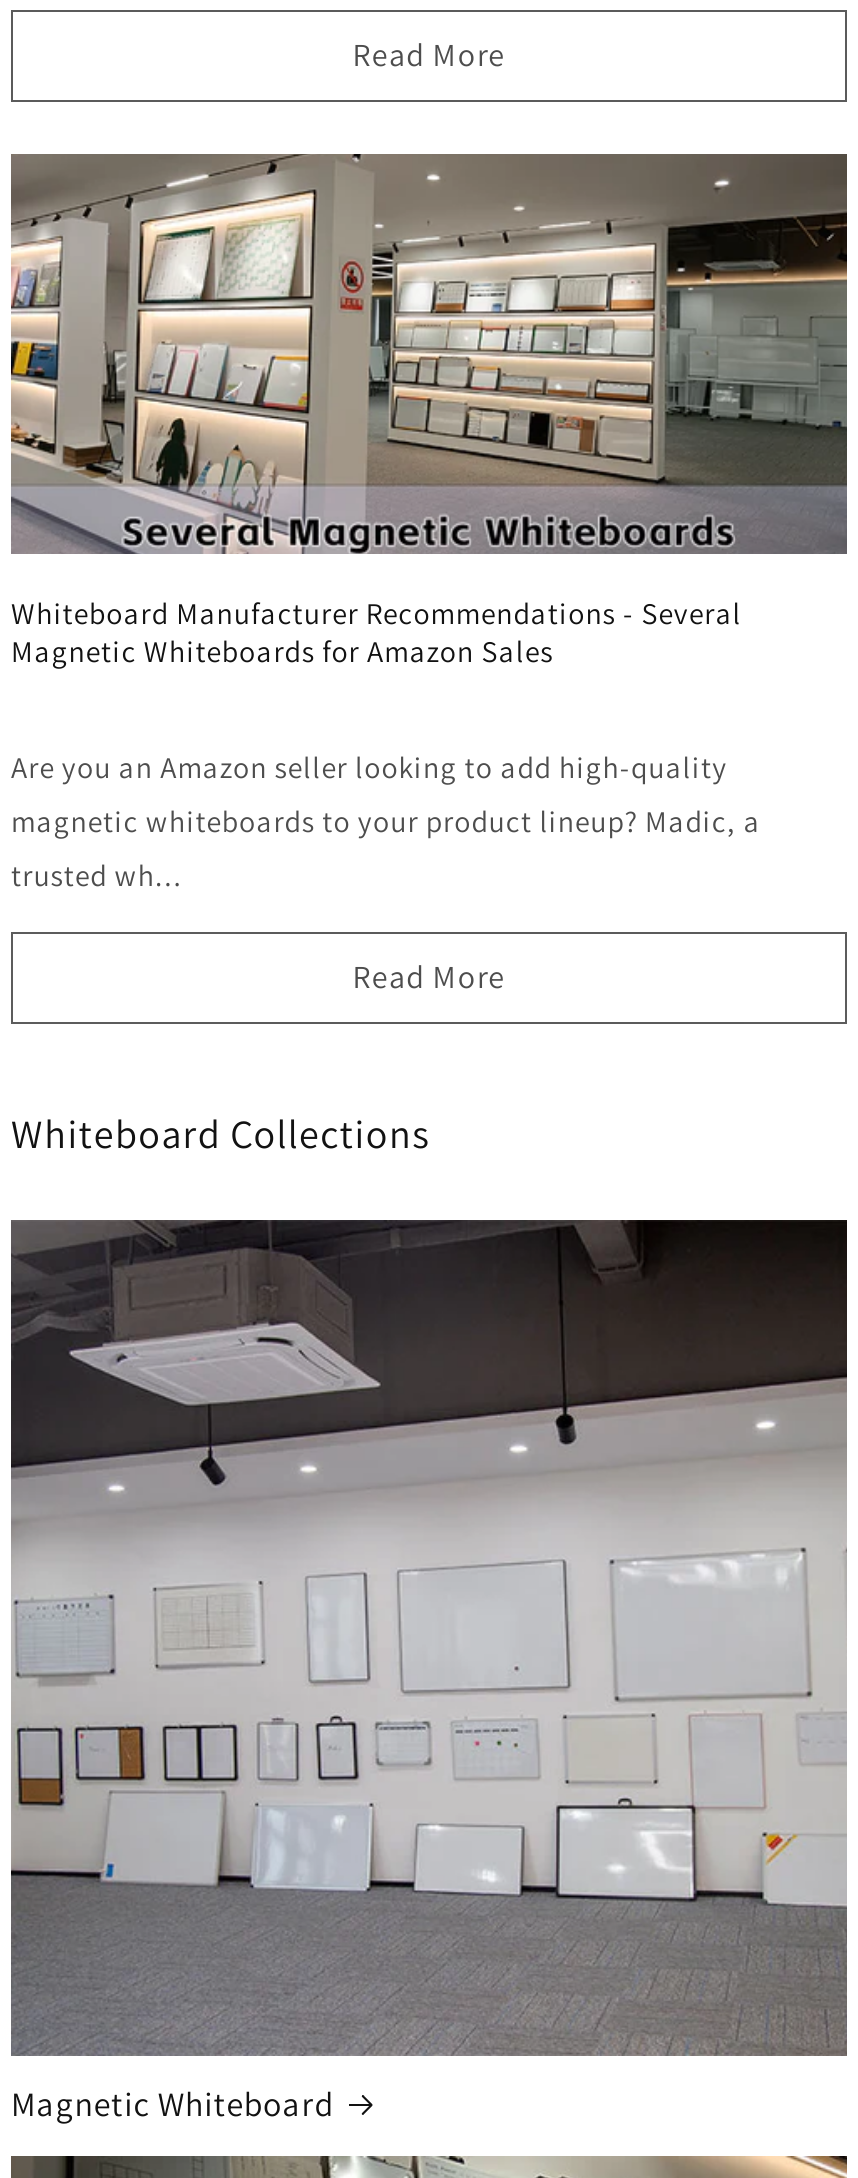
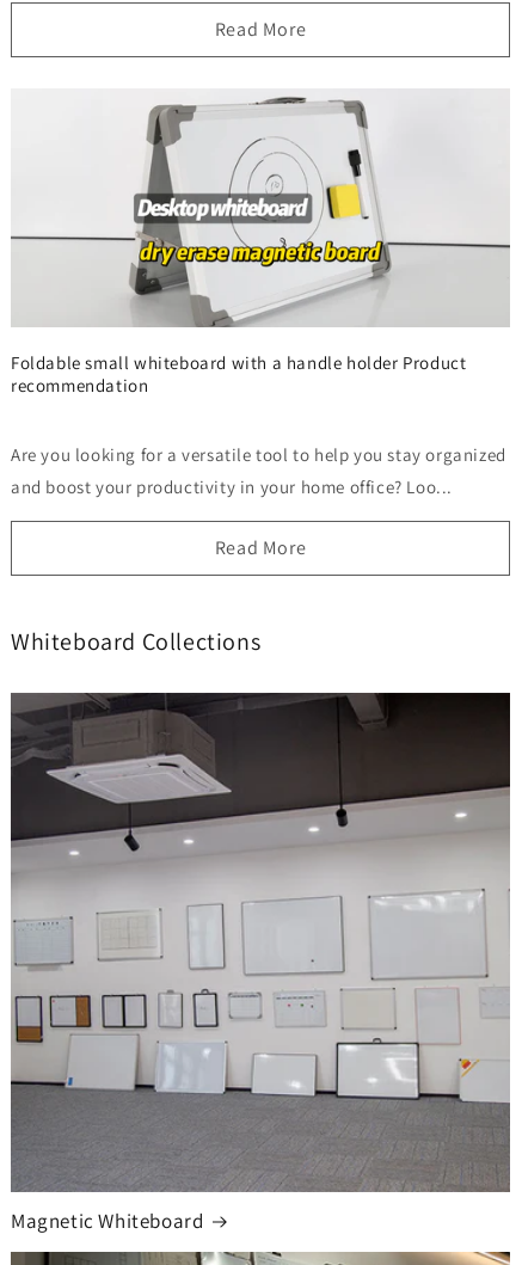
- [image]
- Whiteboard Manufacturer Recommendations - Several
- Magnetic Whiteboards for Amazon Sales
+ [image]
+ Foldable small whiteboard with a handle holder Product
+ recommendation

- Are you an Amazon seller looking to add high-quality
- magnetic whiteboards to your product lineup? Madic, a
- trusted wh...
+ Are you looking for a versatile tool to help you stay organized
+ and boost your productivity in your home office? Loo...
